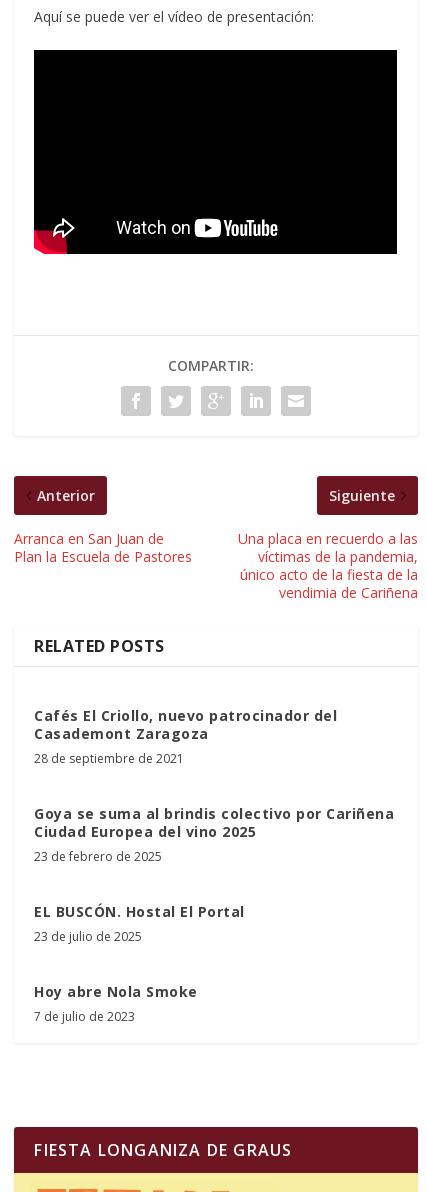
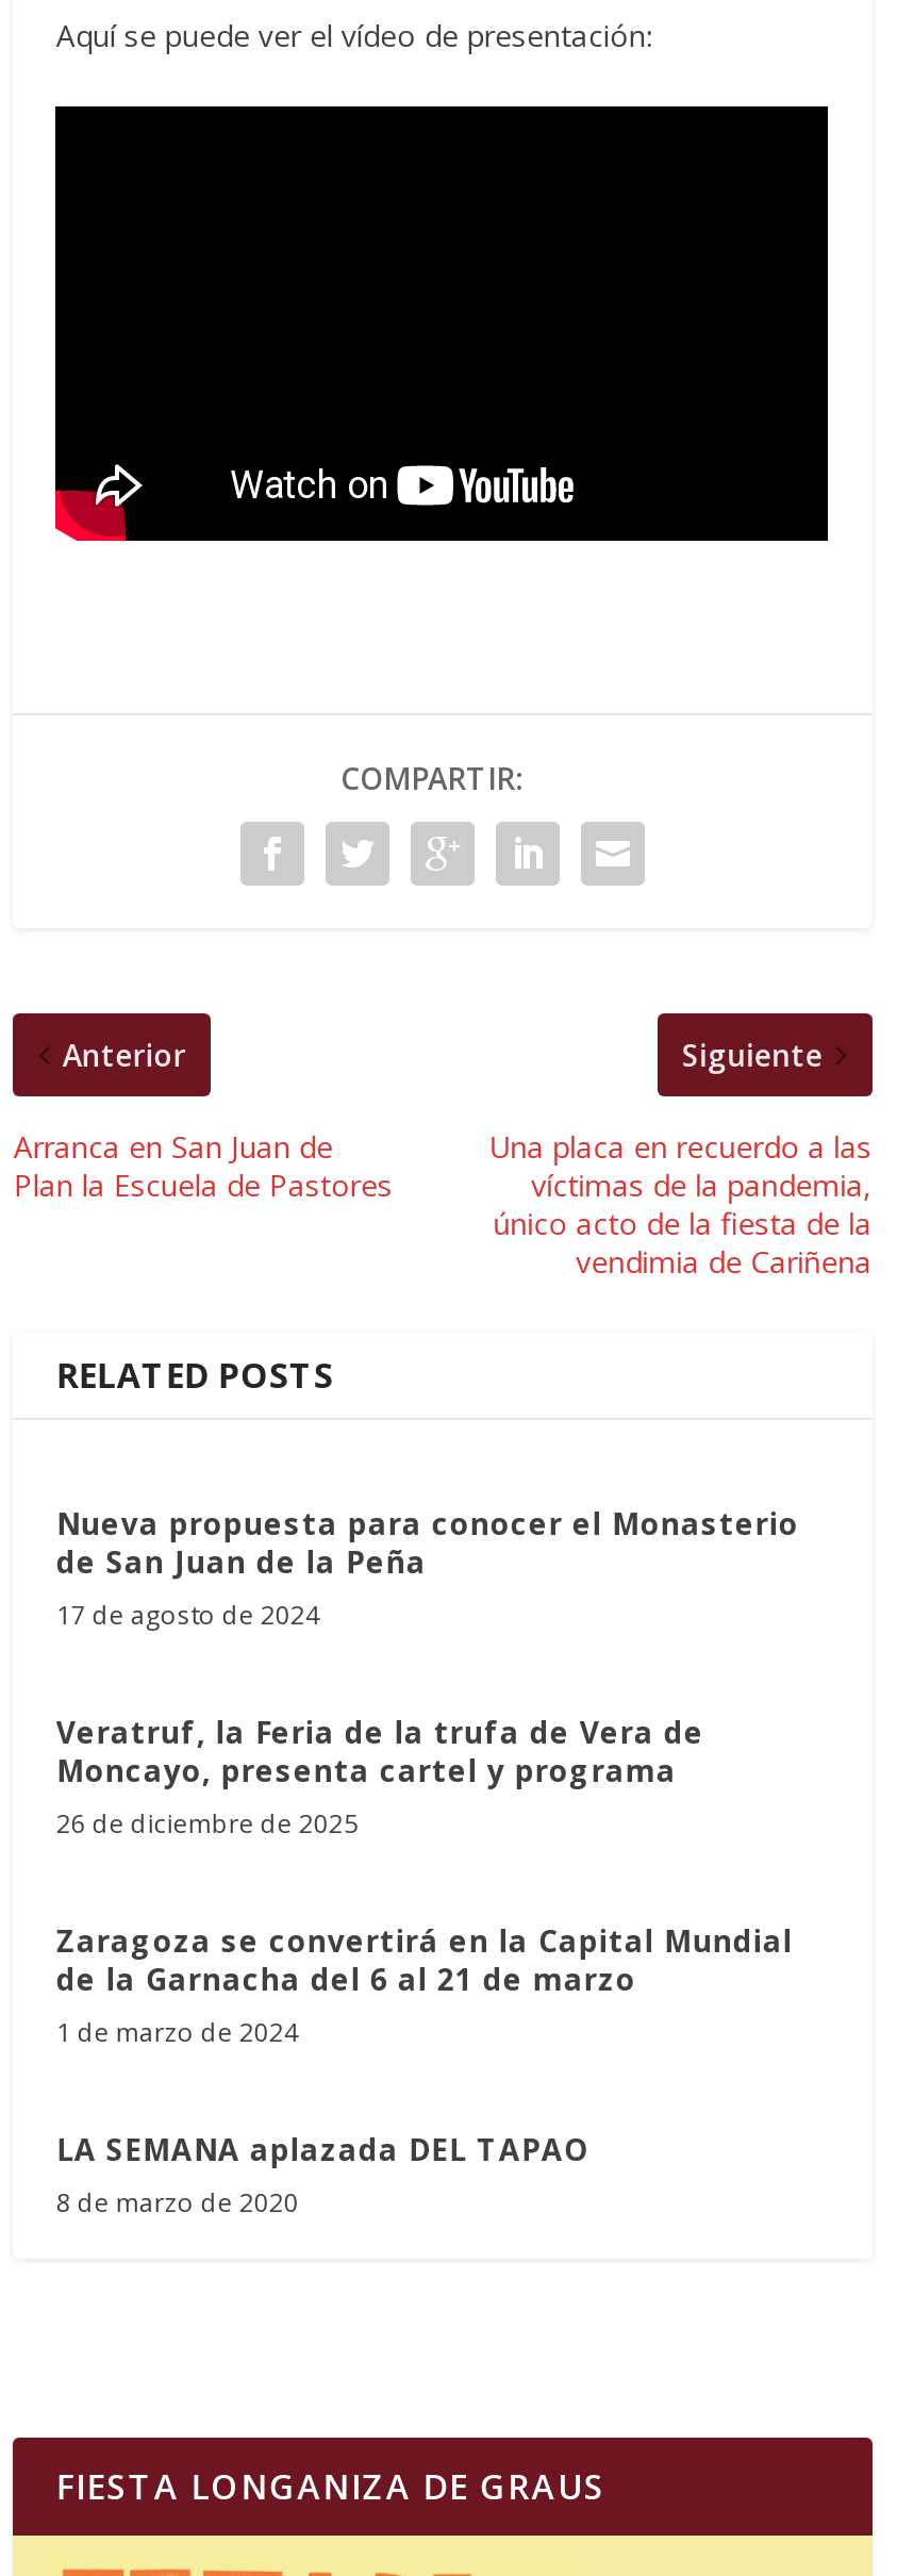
- Cafés El Criollo, nuevo patrocinador del
- Casademont Zaragoza
- 28 de septiembre de 2021
+ Nueva propuesta para conocer el Monasterio
+ de San Juan de la Peña
+ 17 de agosto de 2024

- Goya se suma al brindis colectivo por Cariñena
- Ciudad Europea del vino 2025
- 23 de febrero de 2025
+ Veratruf, la Feria de la trufa de Vera de
+ Moncayo, presenta cartel y programa
+ 26 de diciembre de 2025

- EL BUSCÓN. Hostal El Portal
- 23 de julio de 2025
+ Zaragoza se convertirá en la Capital Mundial
+ de la Garnacha del 6 al 21 de marzo
+ 1 de marzo de 2024

- Hoy abre Nola Smoke
- 7 de julio de 2023
+ LA SEMANA aplazada DEL TAPAO
+ 8 de marzo de 2020
